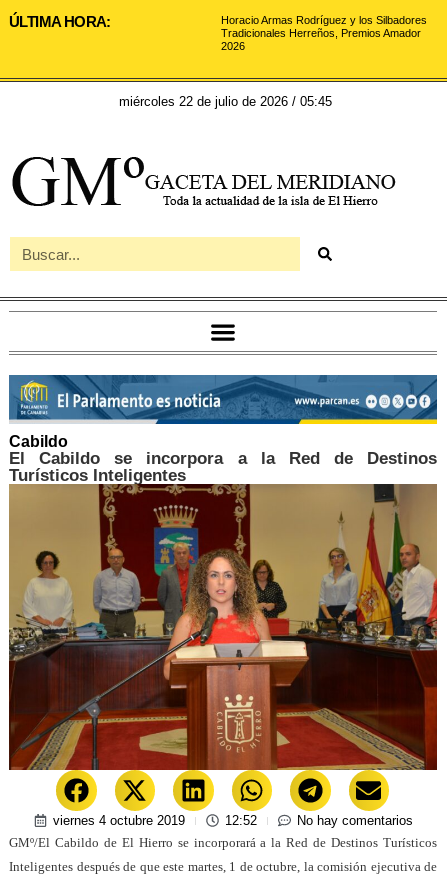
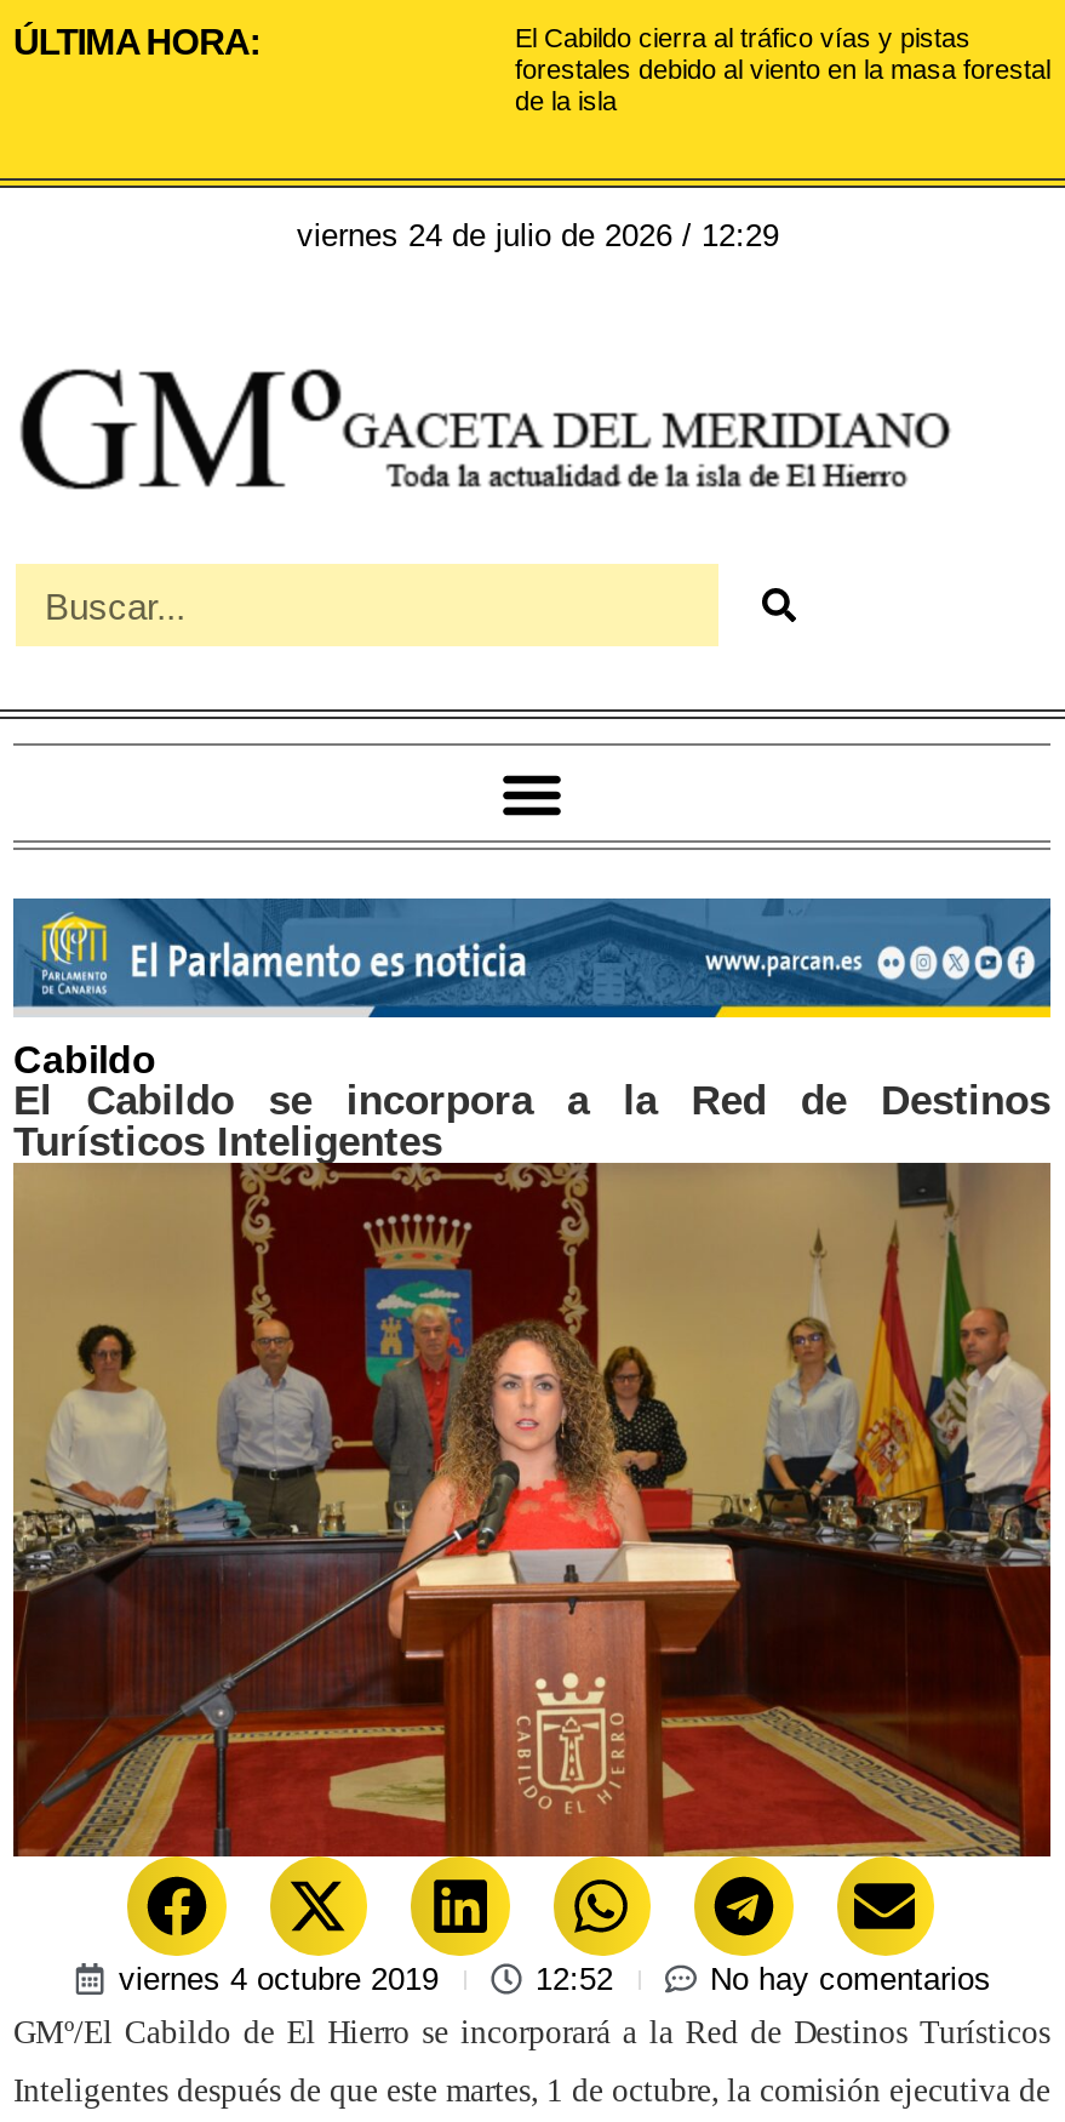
- Horacio Armas Rodríguez y los Silbadores
- Tradicionales Herreños, Premios Amador
- 2026
+ El Cabildo cierra al tráfico vías y pistas
+ forestales debido al viento en la masa forestal
+ de la isla

- miércoles 22 de julio de 2026 / 05:45
+ viernes 24 de julio de 2026 / 12:29
